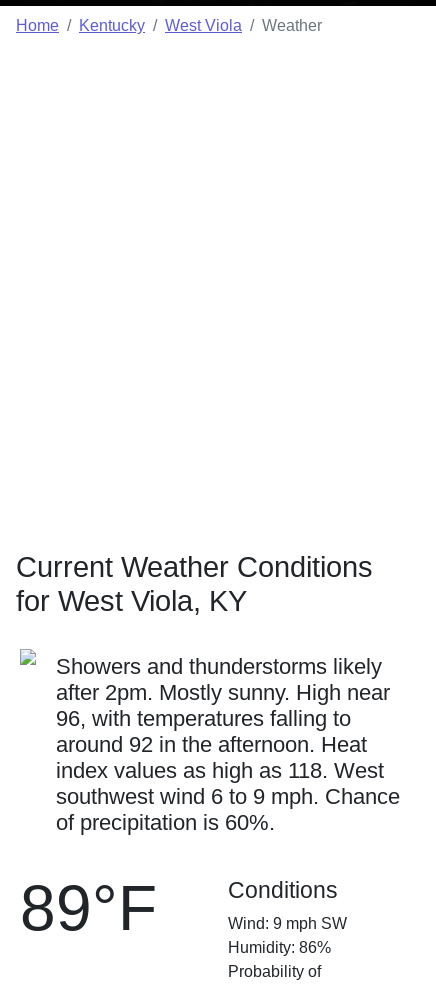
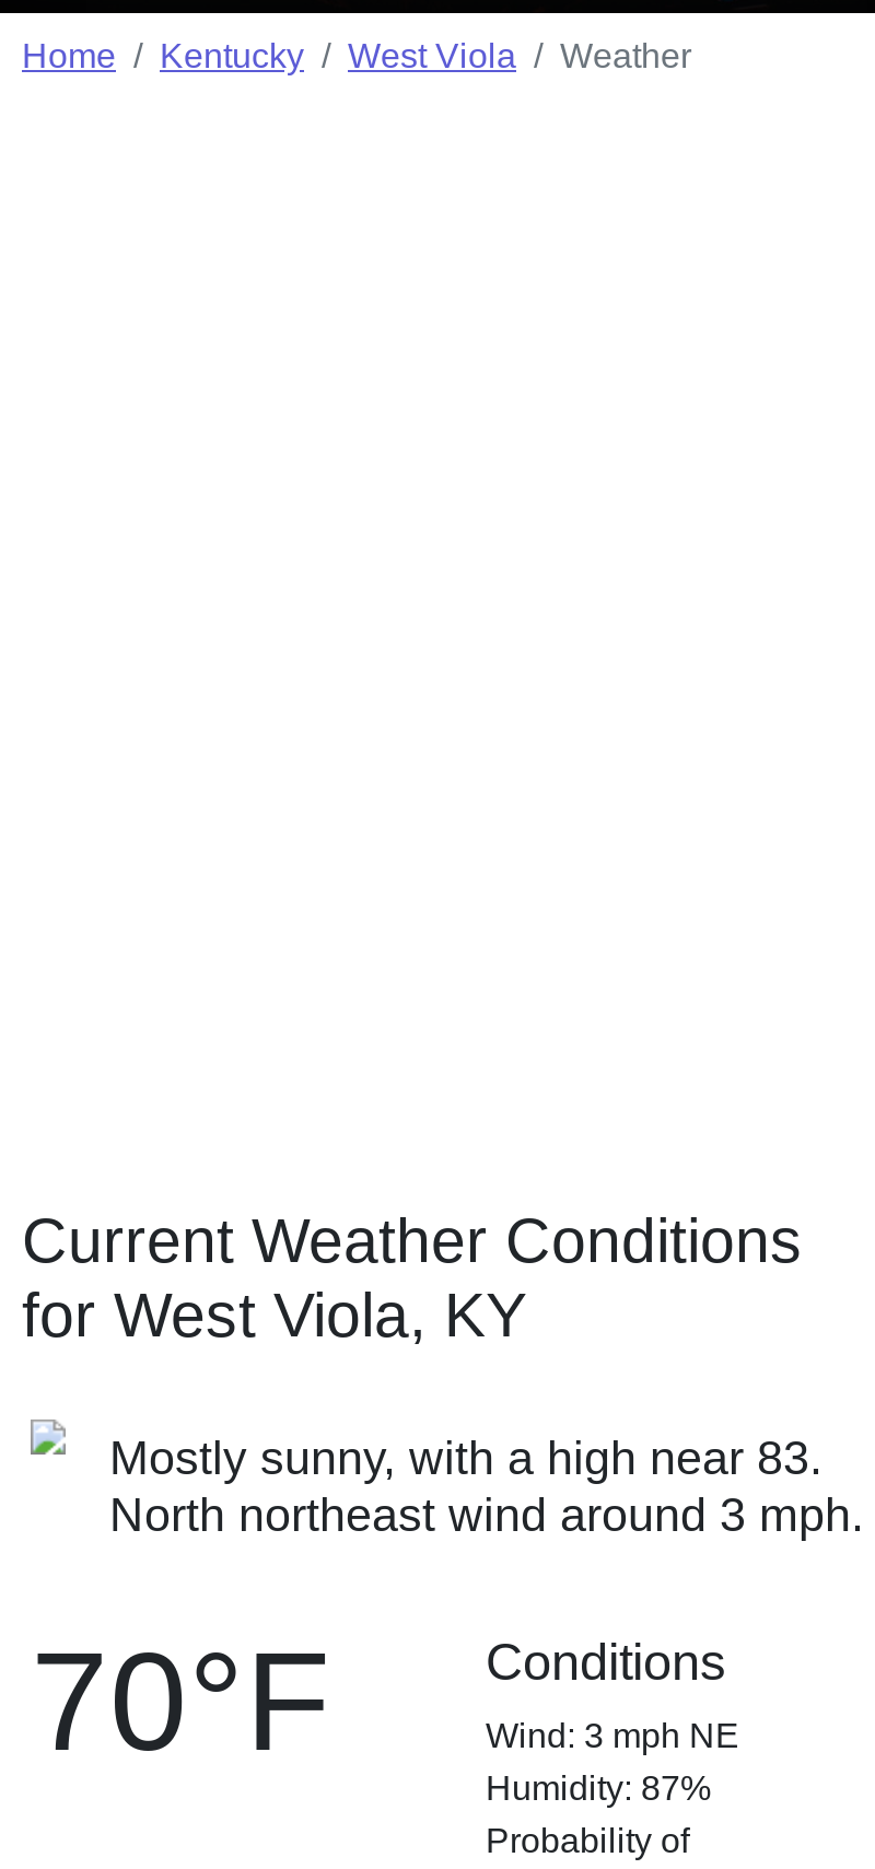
- Showers and thunderstorms likely
- after 2pm. Mostly sunny. High near
- 96, with temperatures falling to
- around 92 in the afternoon. Heat
- index values as high as 118. West
- southwest wind 6 to 9 mph. Chance
- of precipitation is 60%.
+ Mostly sunny, with a high near 83.
+ North northeast wind around 3 mph.

- 89°F
+ 70°F

- Wind: 9 mph SW
+ Wind: 3 mph NE

- Humidity: 86%
+ Humidity: 87%
